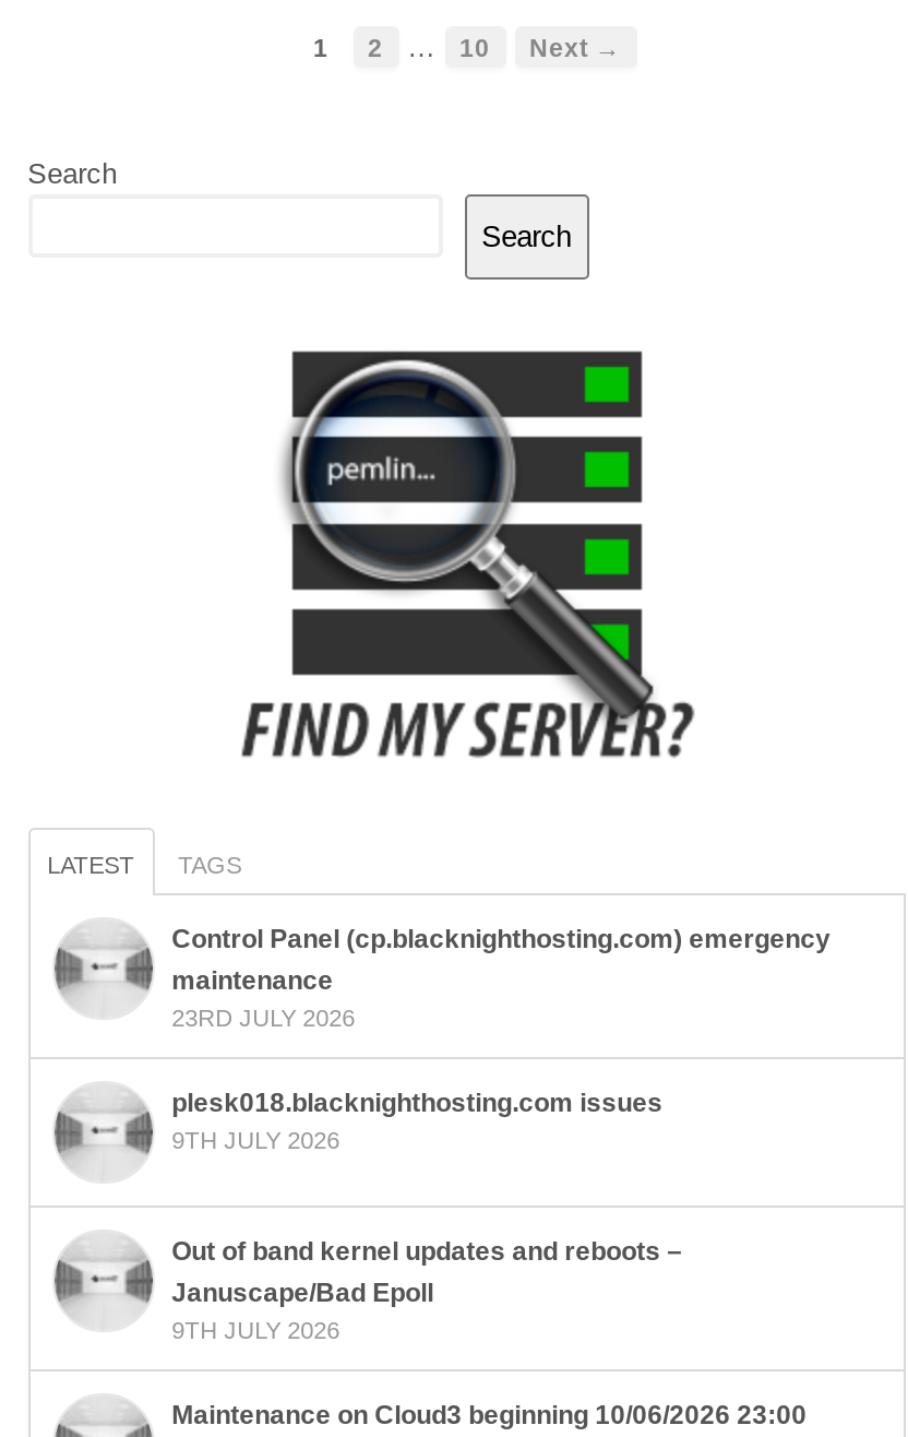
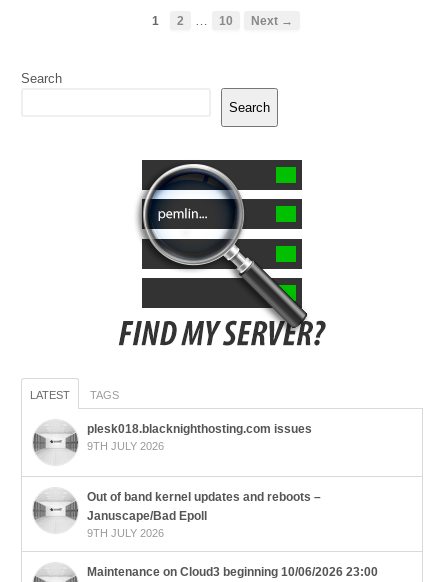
- Control Panel (cp.blacknighthosting.com) emergency
- maintenance
- 23RD JULY 2026
